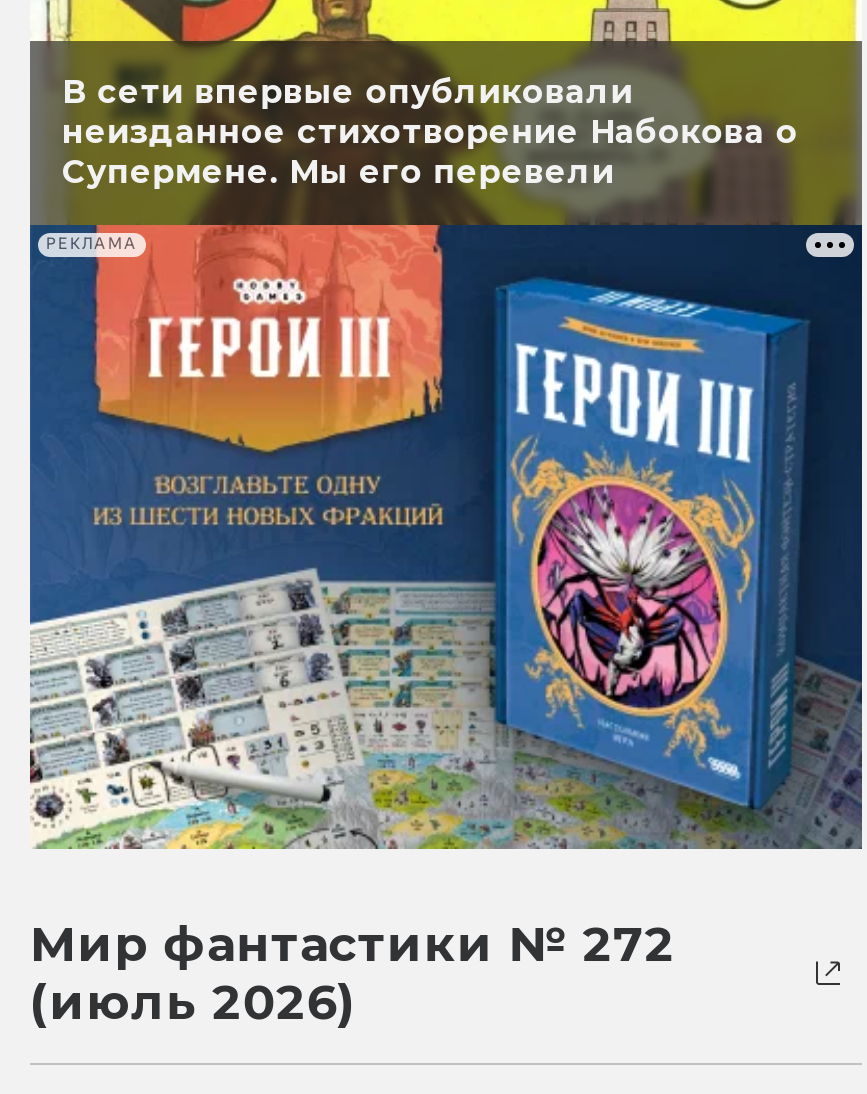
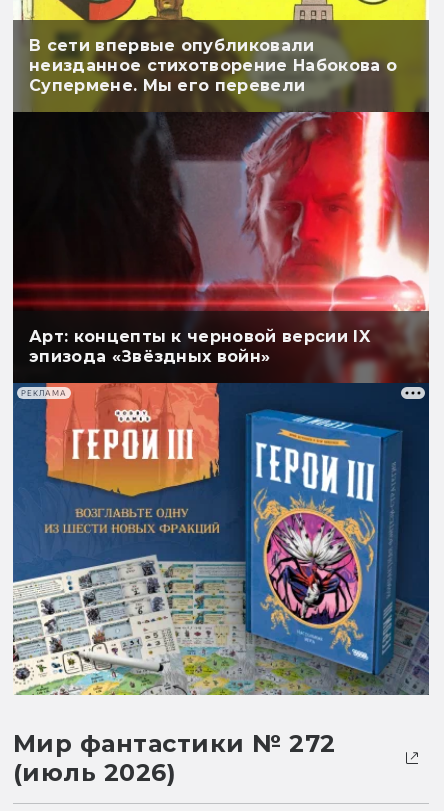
+ [image]
+ Арт: концепты к черновой версии IX
+ эпизода «Звёздных войн»
